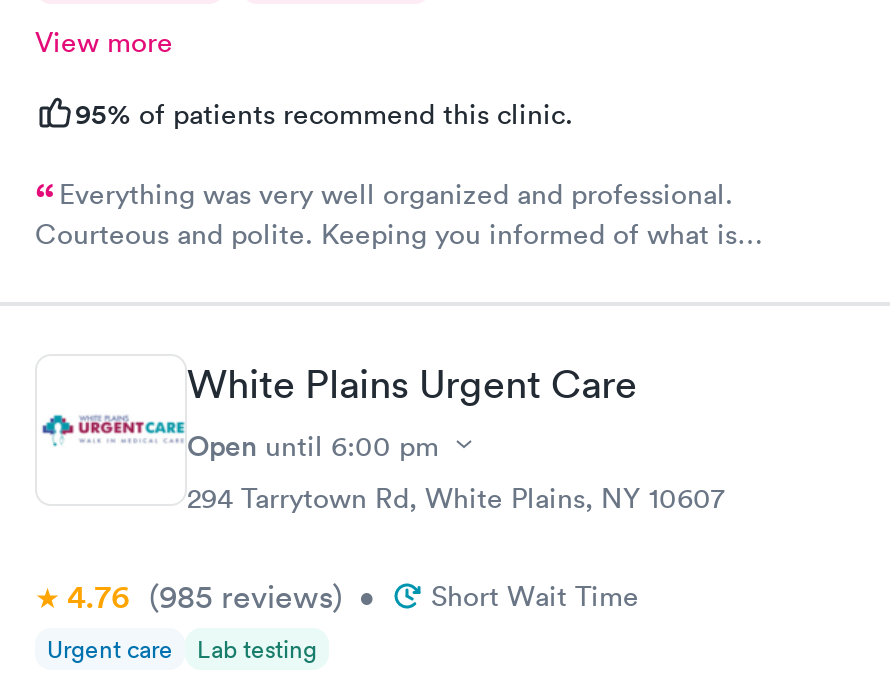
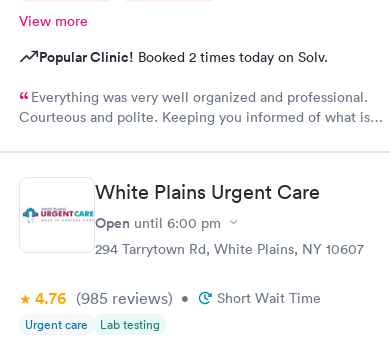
- 95% of patients recommend this clinic.
+ Popular Clinic! Booked 2 times today on Solv.
